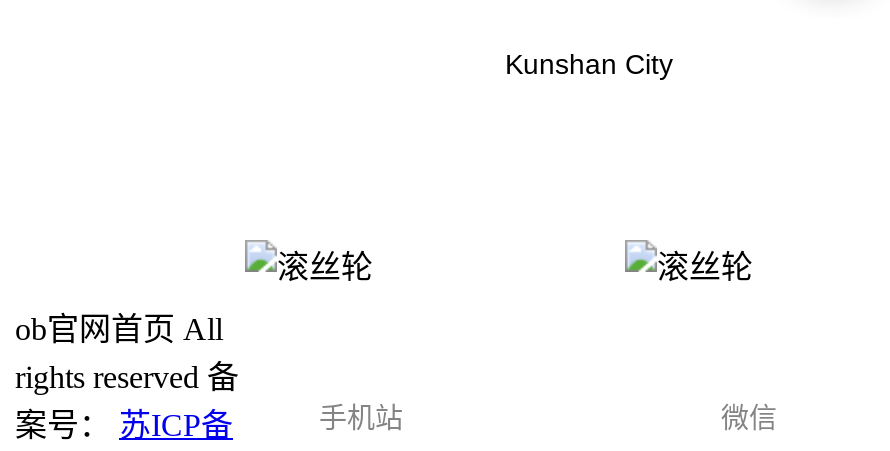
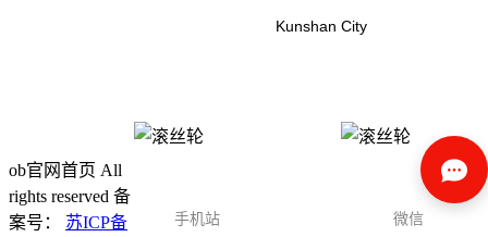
+ [image]
